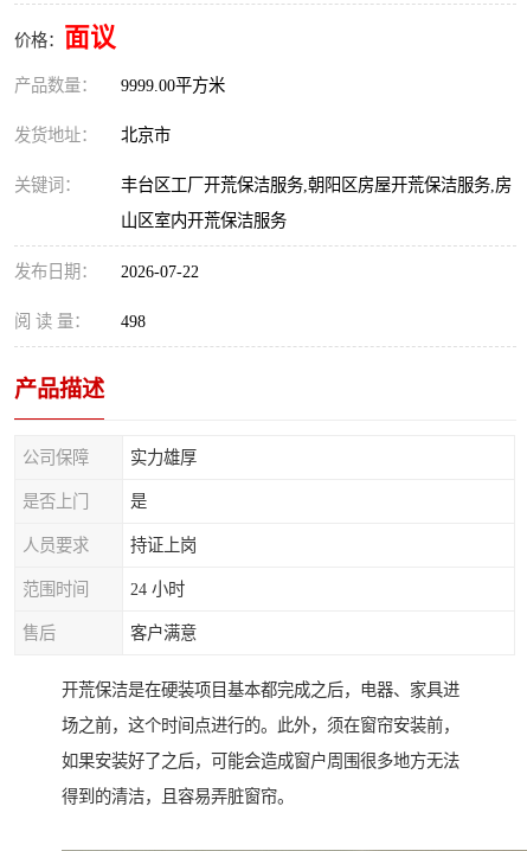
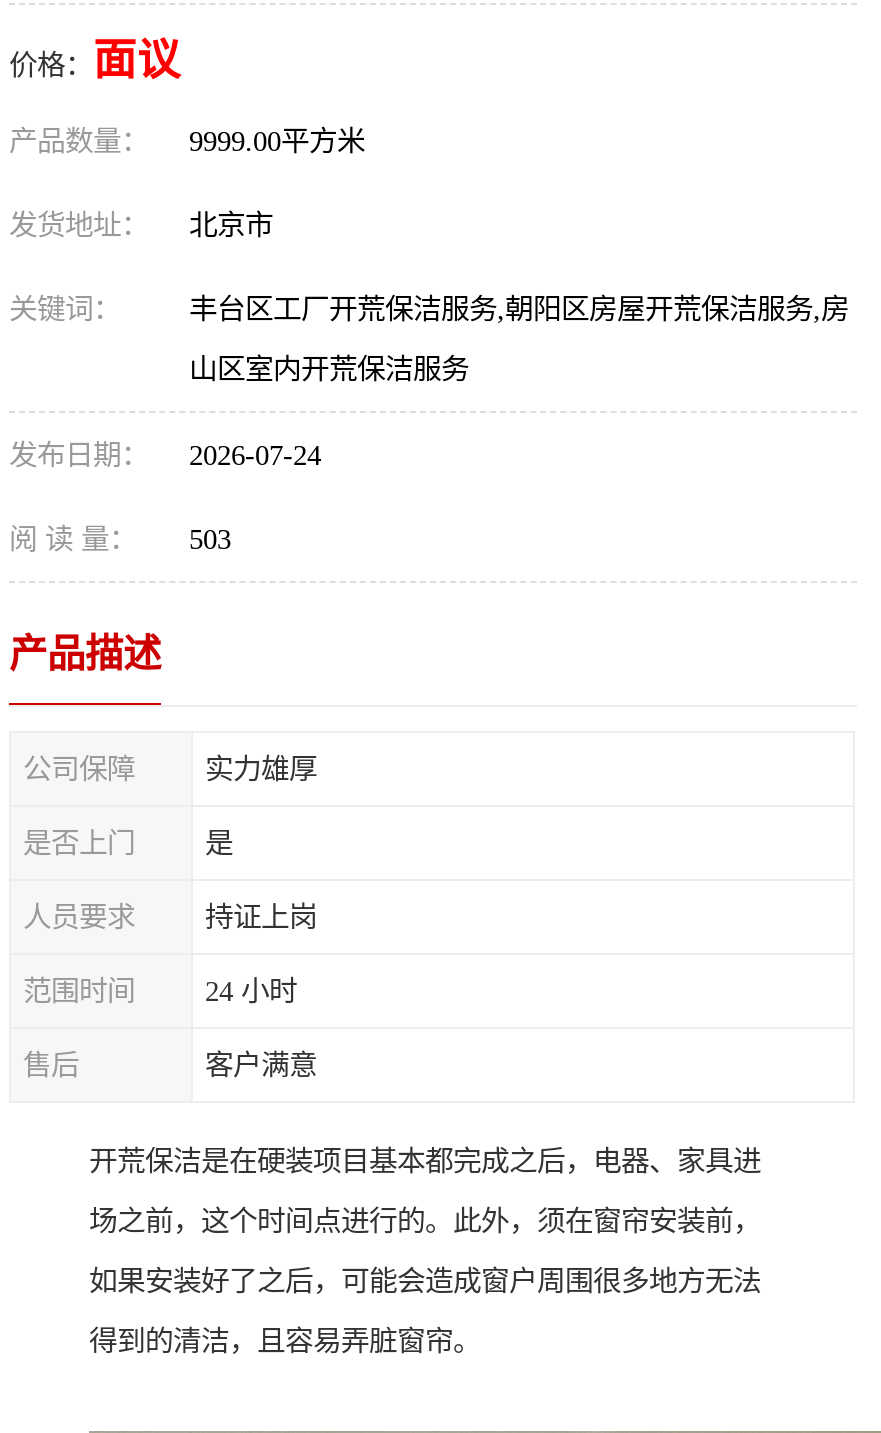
- 发布日期： 2026-07-22
+ 发布日期： 2026-07-24

- 阅 读 量： 498
+ 阅 读 量： 503
